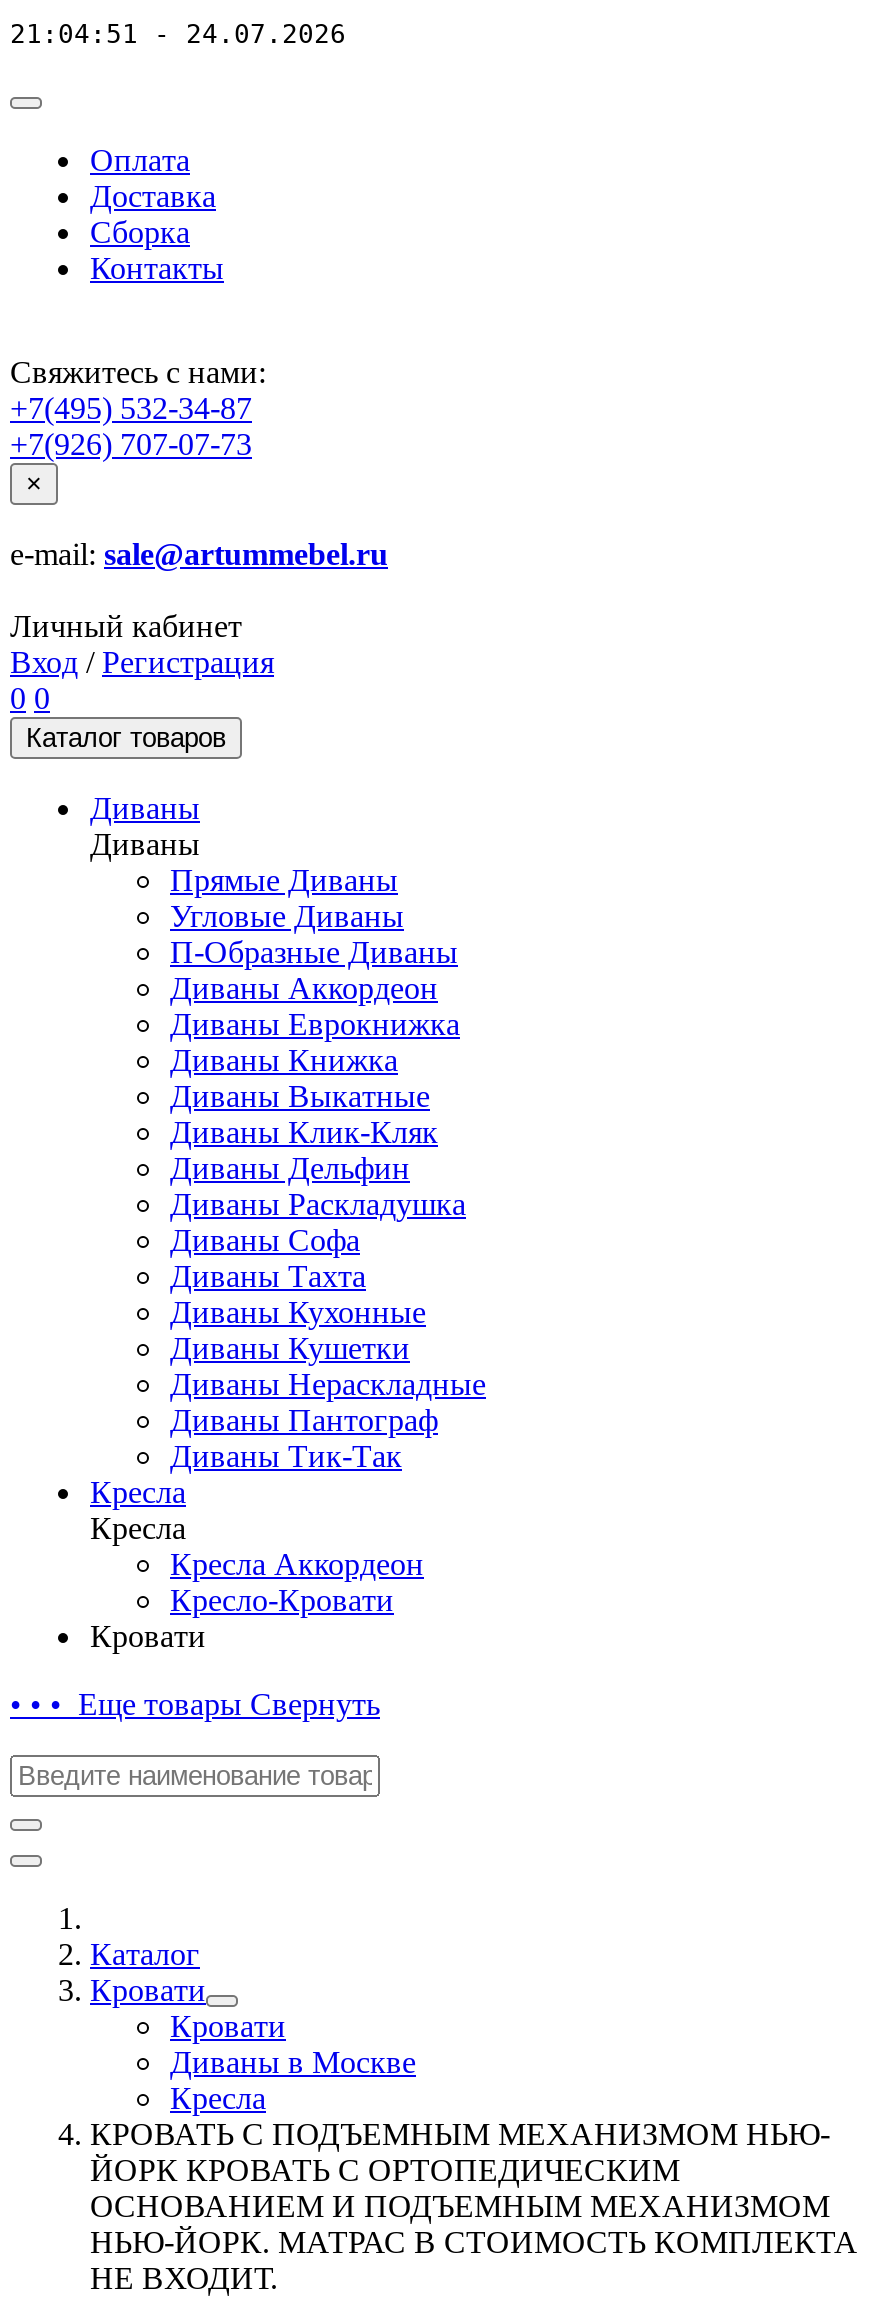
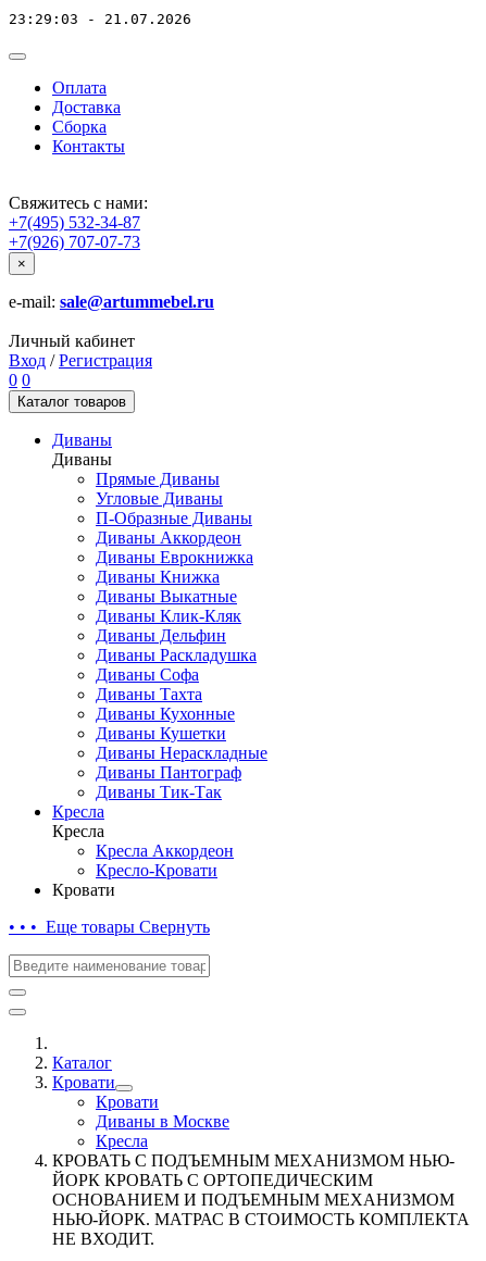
- 21:04:51 - 24.07.2026
+ 23:29:03 - 21.07.2026
